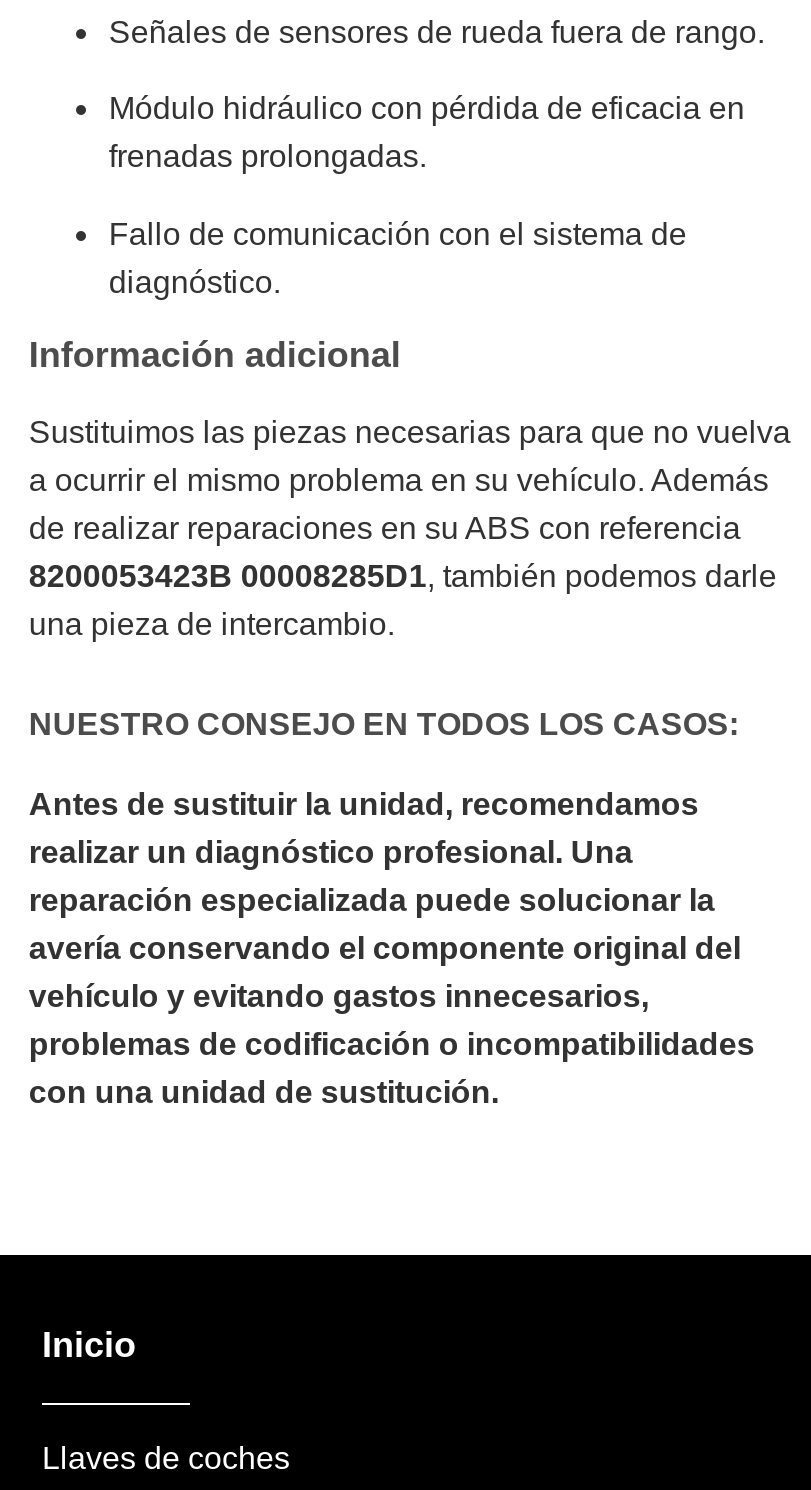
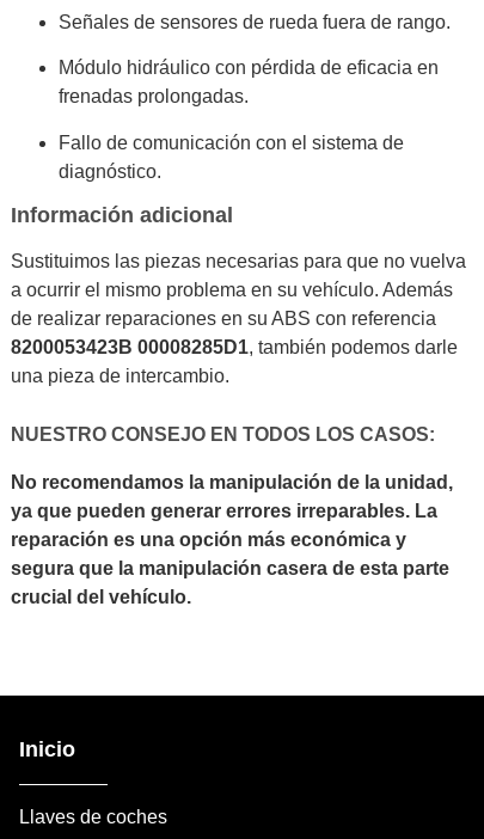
- Antes de sustituir la unidad, recomendamos
- realizar un diagnóstico profesional. Una
- reparación especializada puede solucionar la
- avería conservando el componente original del
- vehículo y evitando gastos innecesarios,
- problemas de codificación o incompatibilidades
- con una unidad de sustitución.
+ No recomendamos la manipulación de la unidad,
+ ya que pueden generar errores irreparables. La
+ reparación es una opción más económica y
+ segura que la manipulación casera de esta parte
+ crucial del vehículo.
